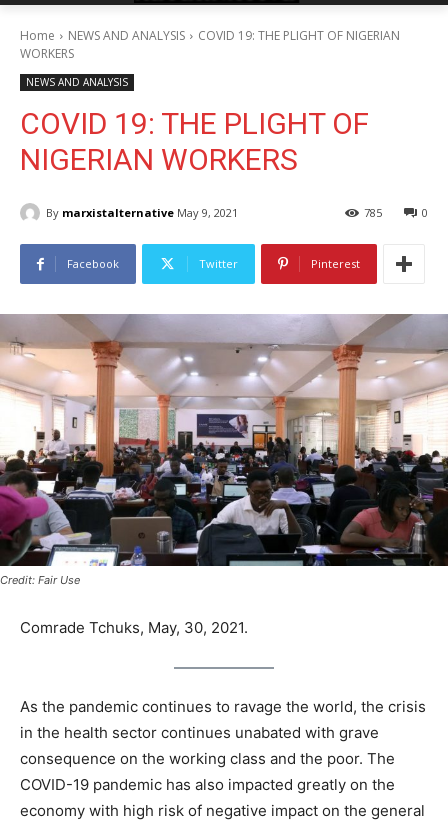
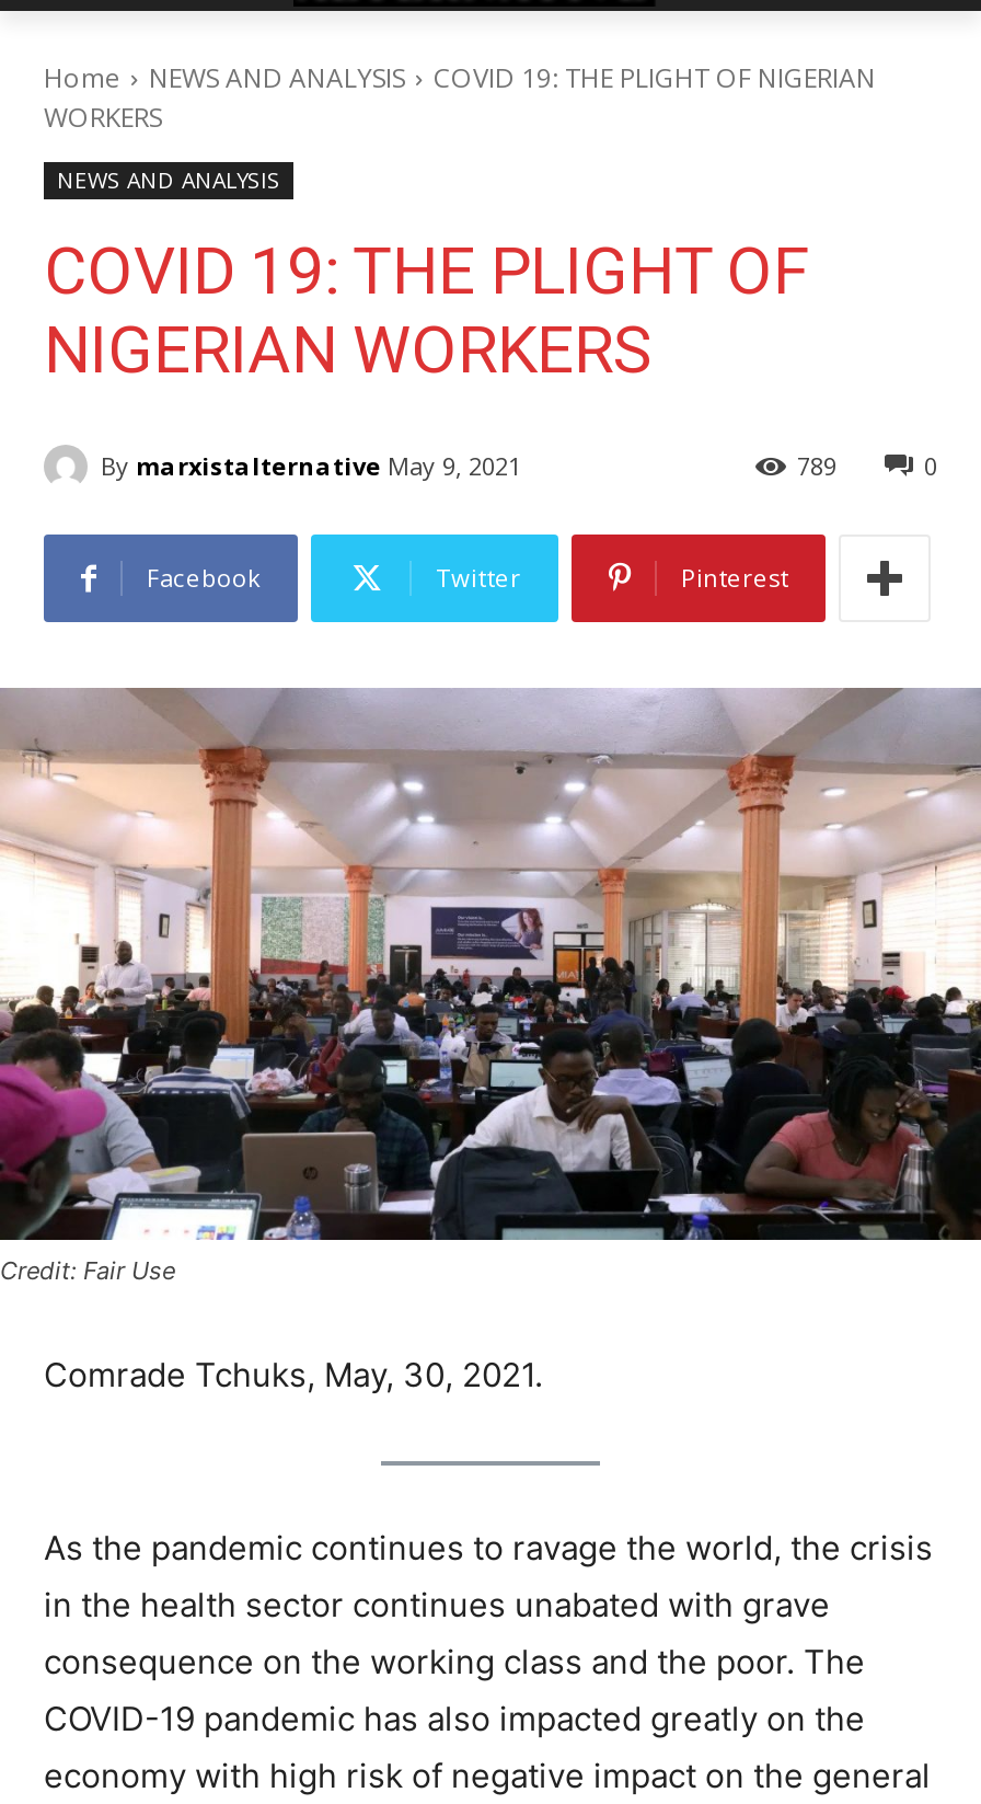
- 785
+ 789
